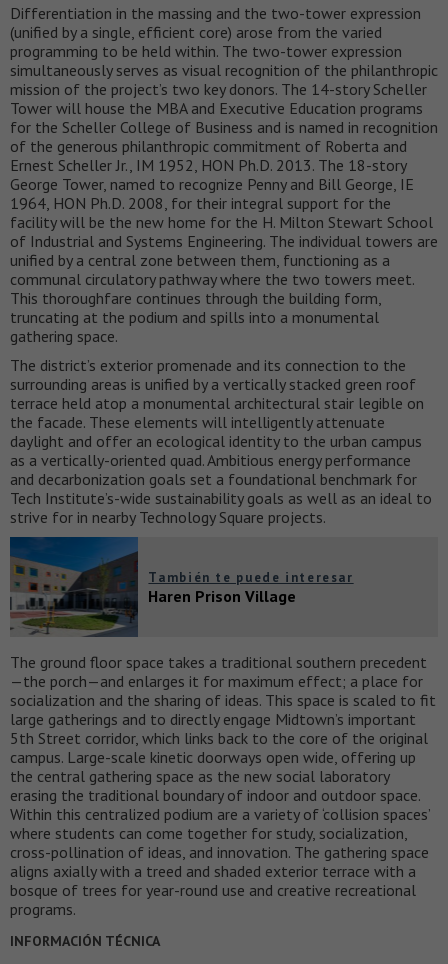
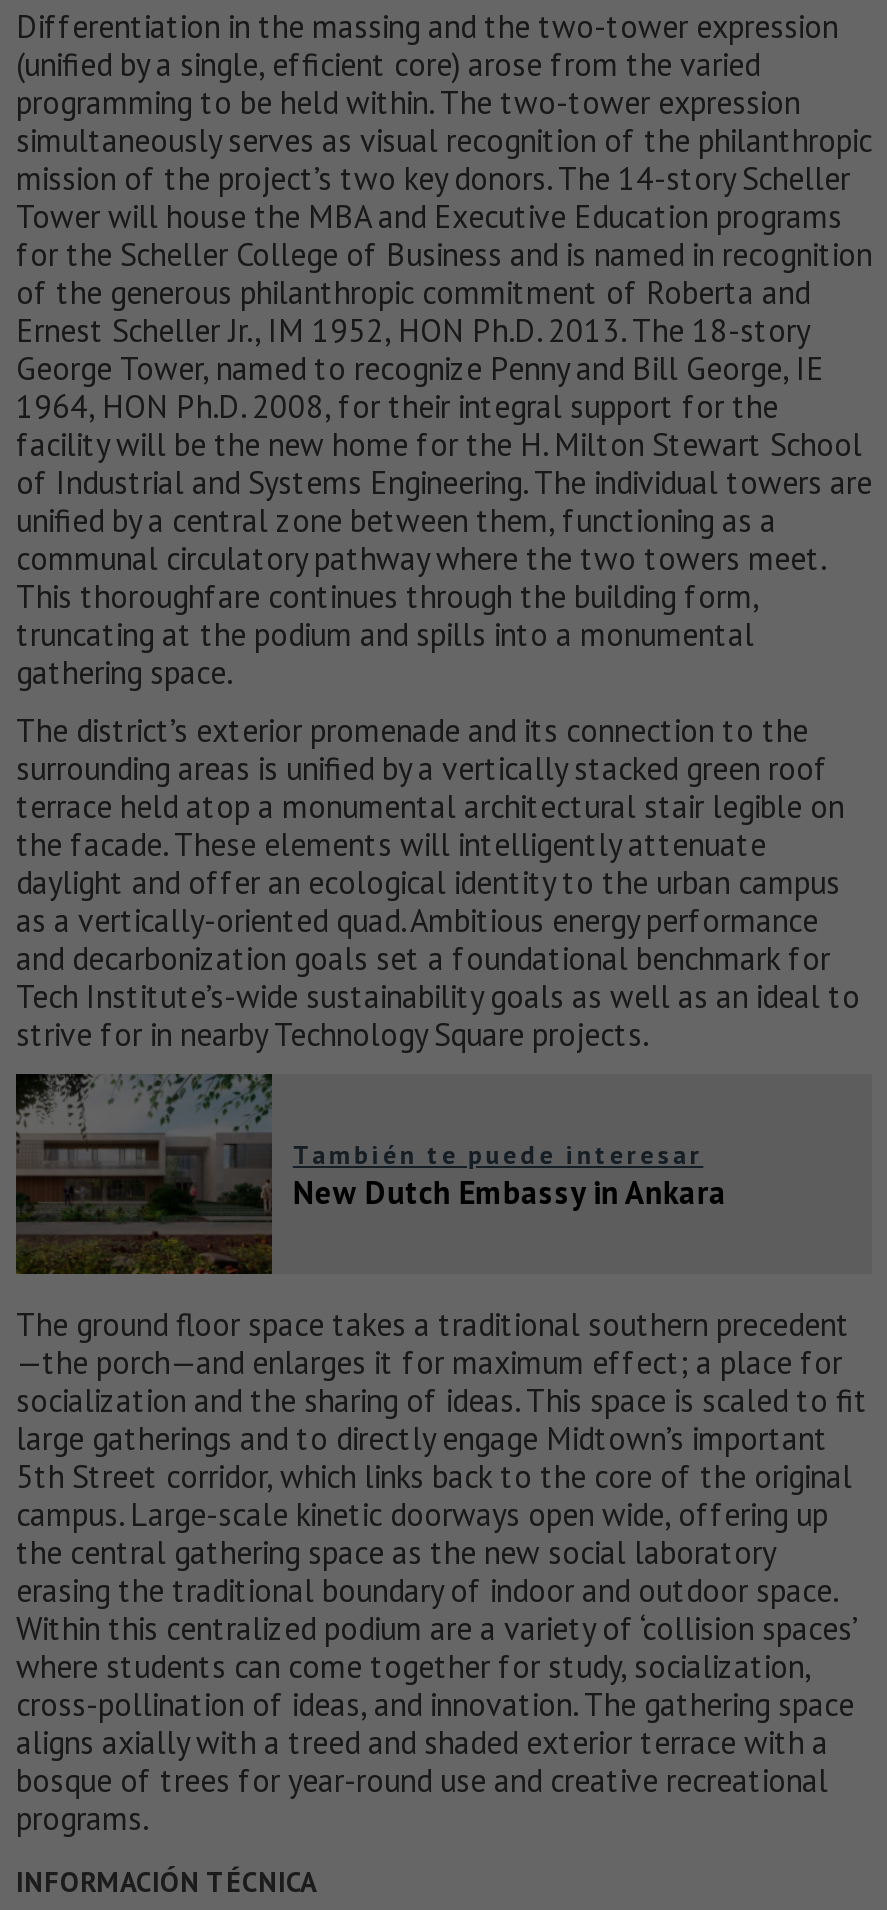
- [image]
- Haren Prison Village
+ [image]
+ New Dutch Embassy in Ankara
